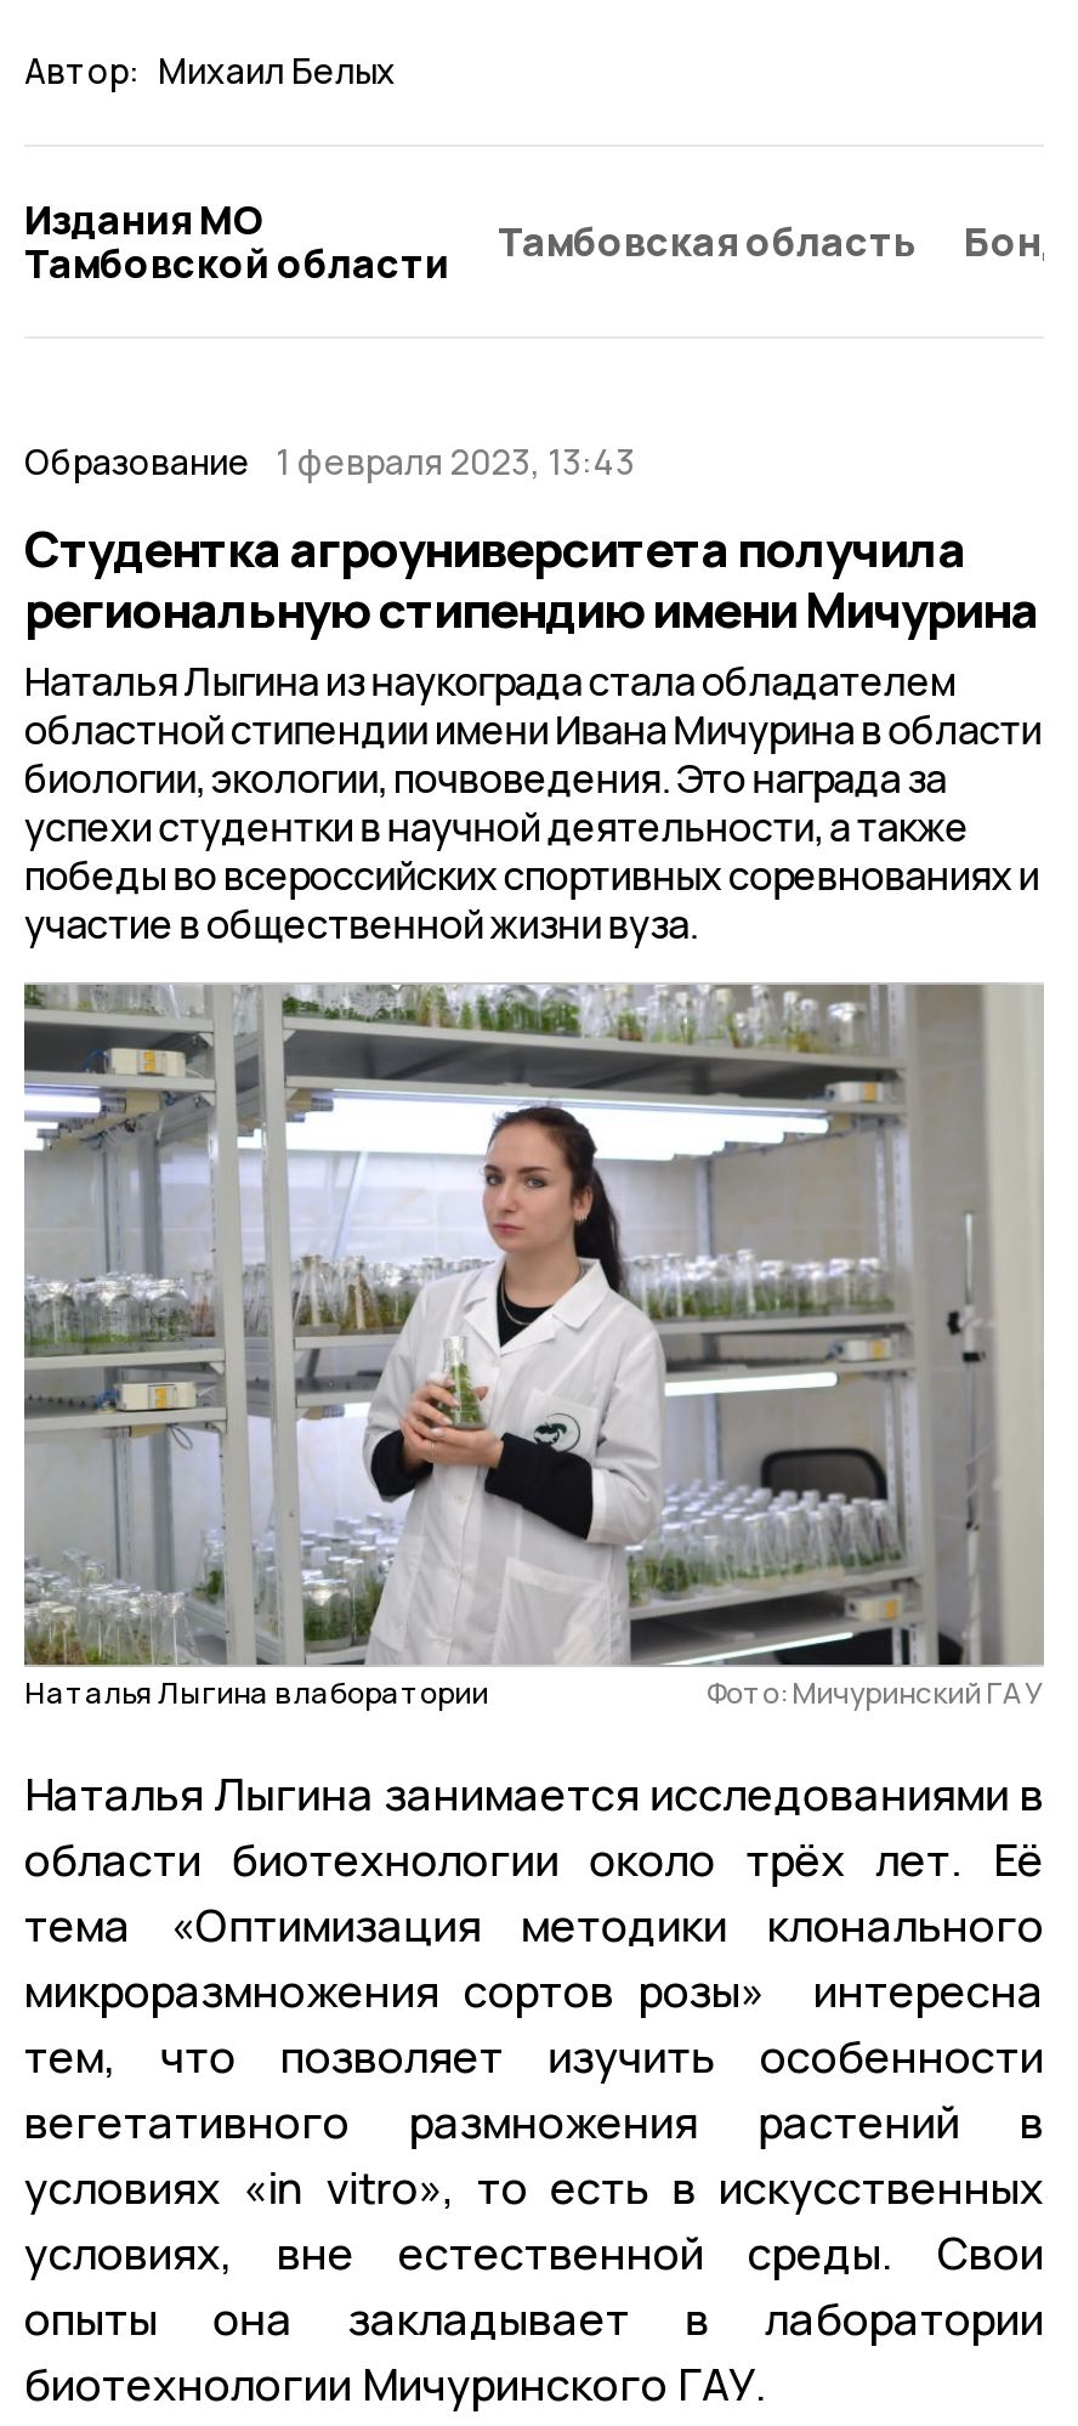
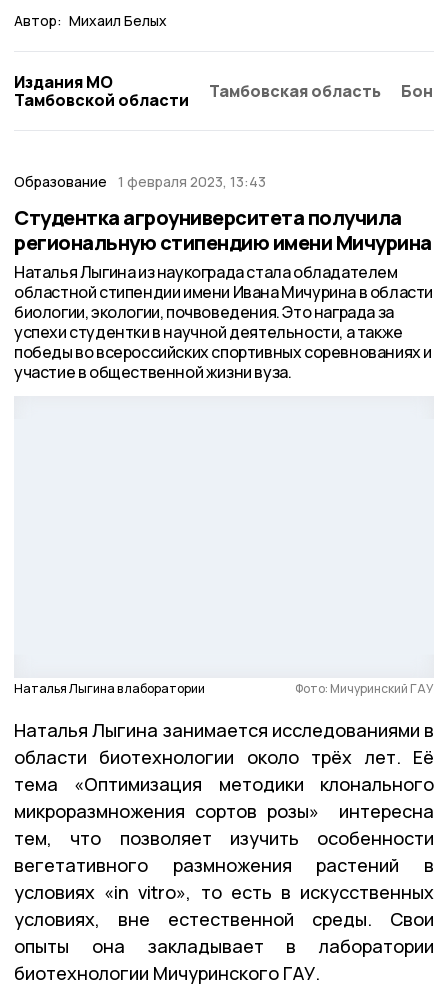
- [image]
